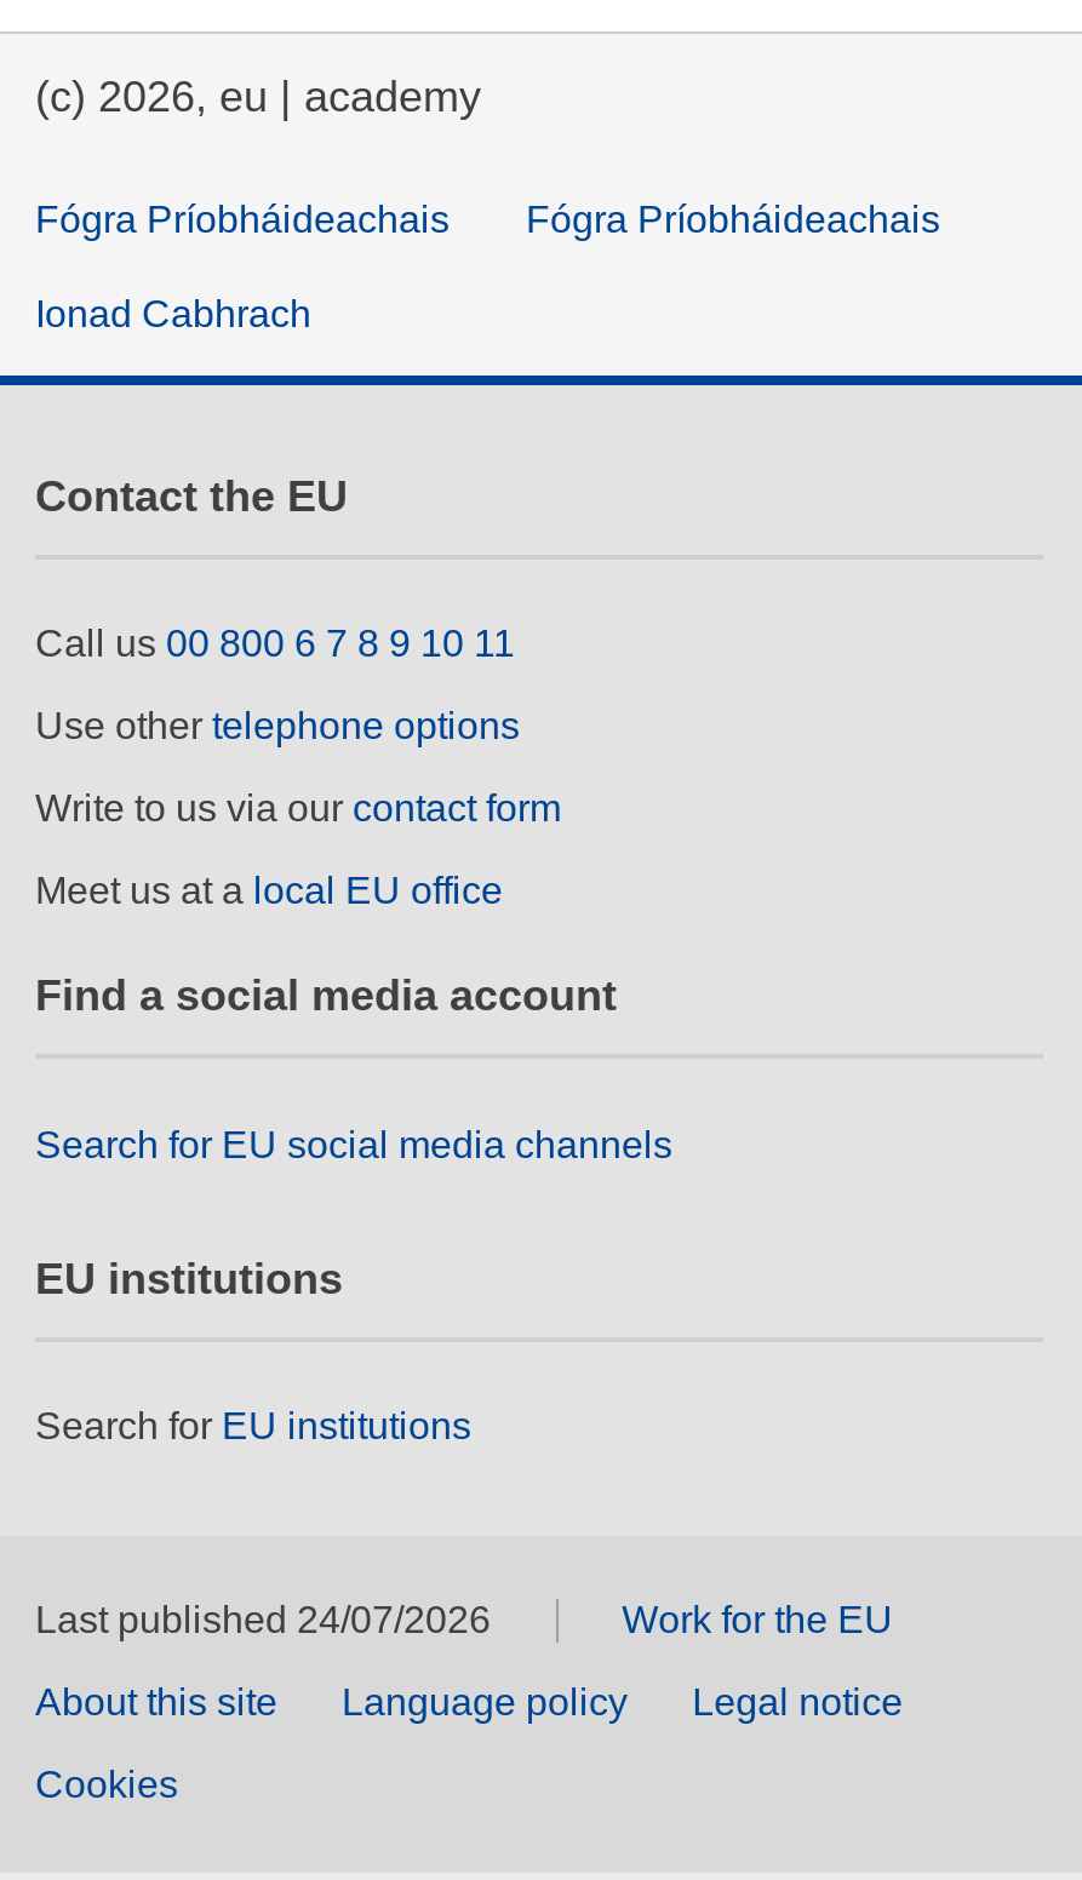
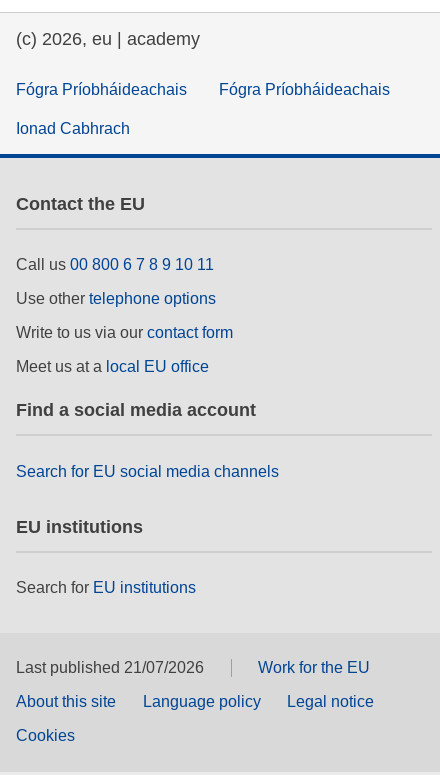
- Last published 24/07/2026
+ Last published 21/07/2026
